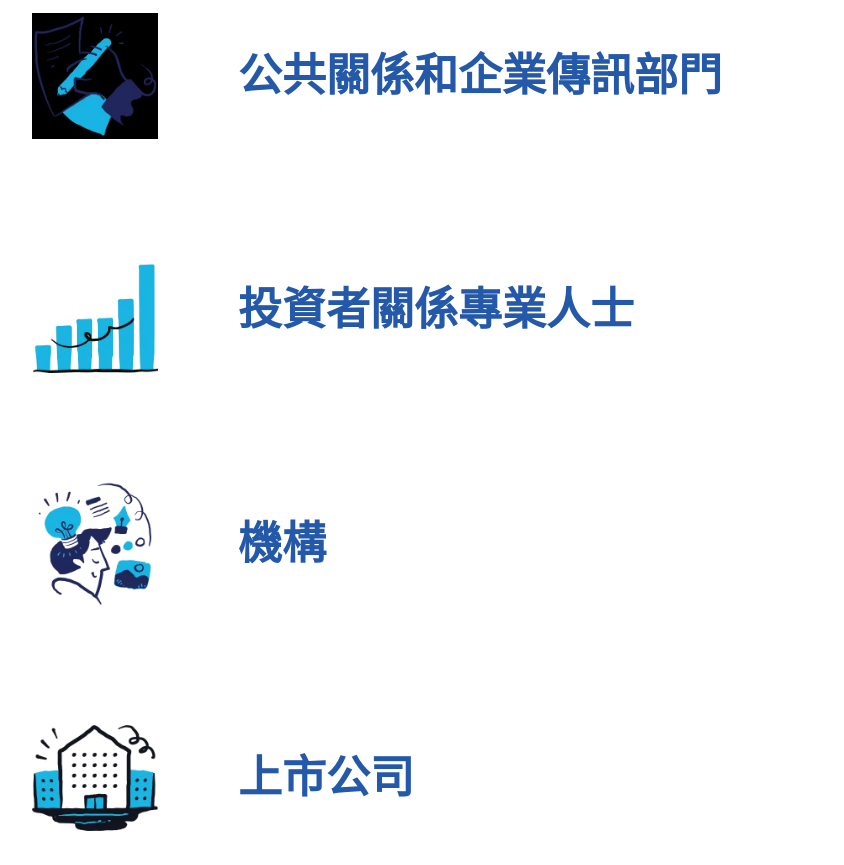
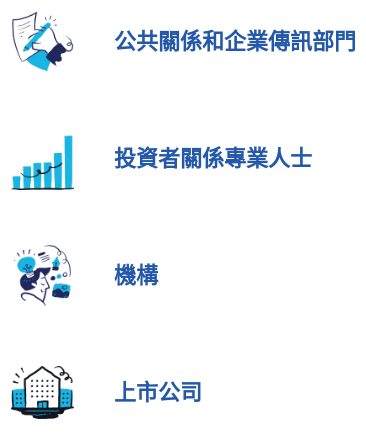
- [image]
+ [image]
